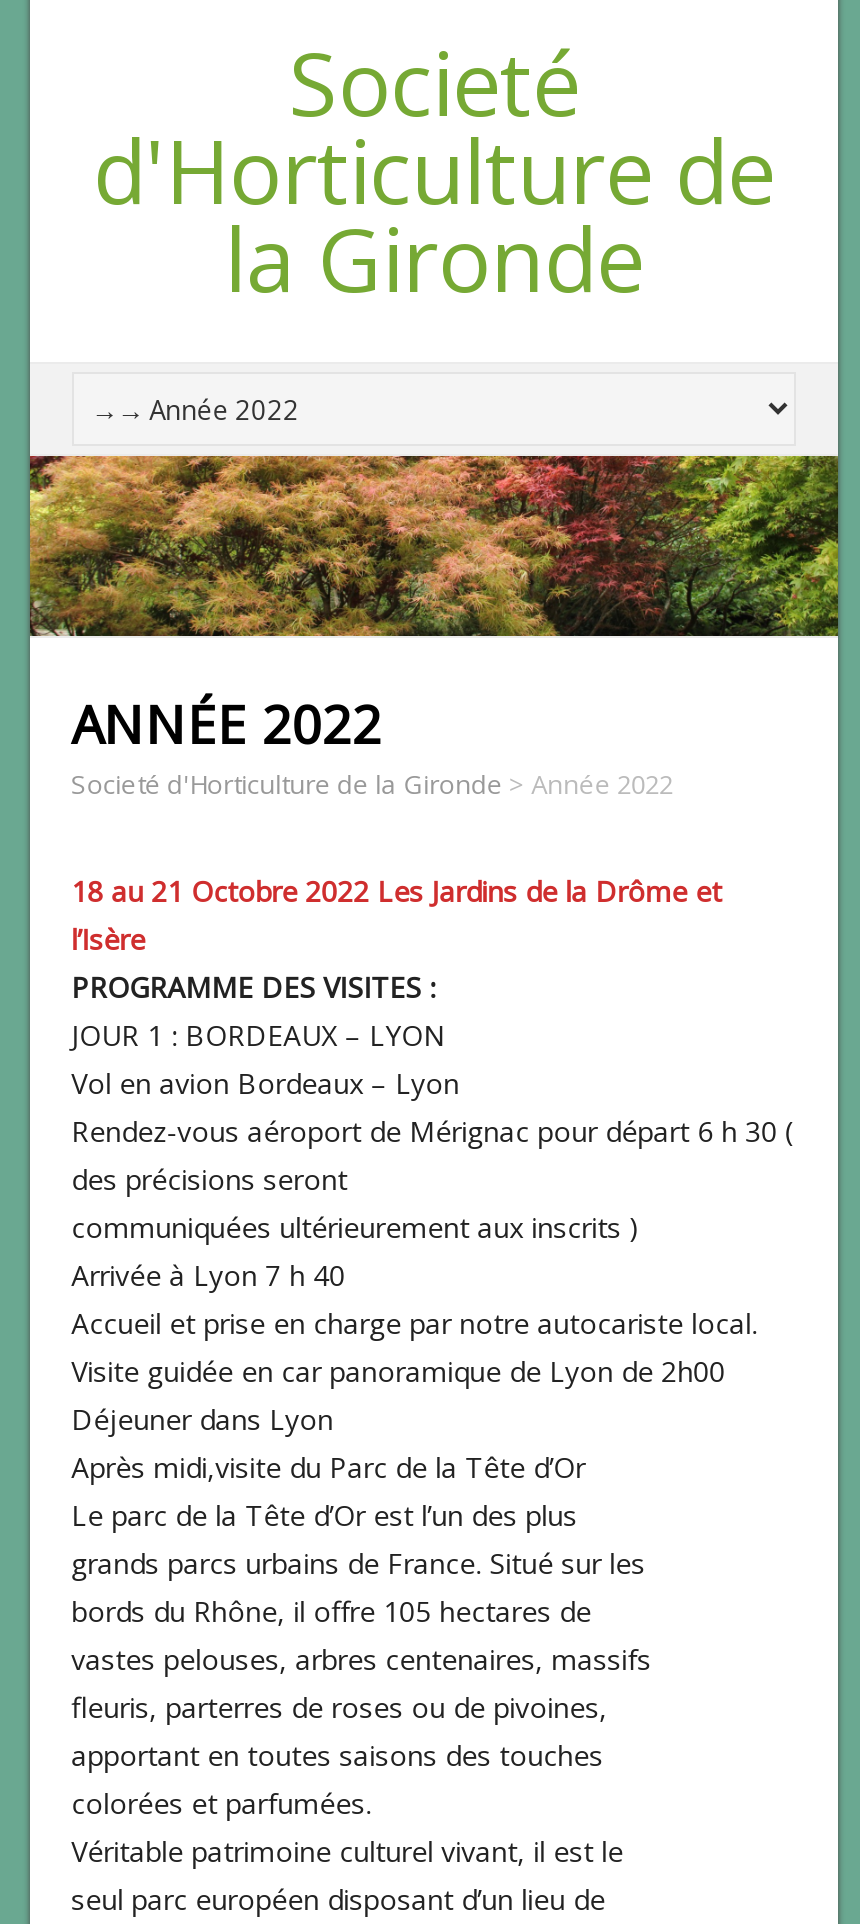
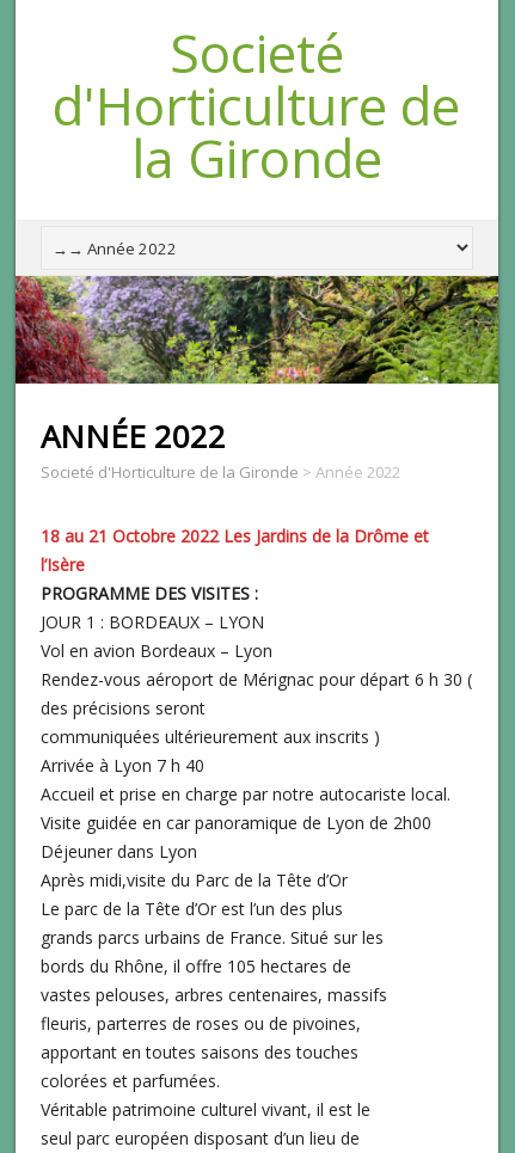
- [image]
+ [image]
